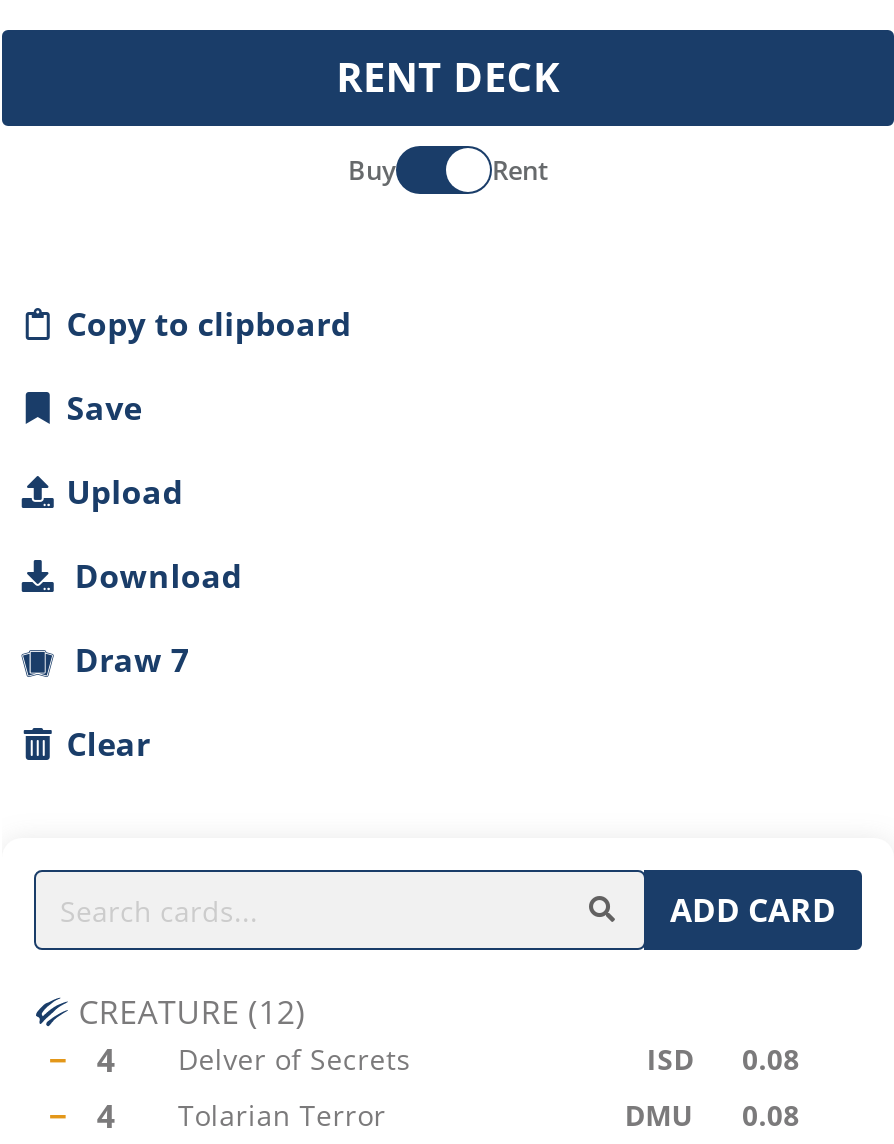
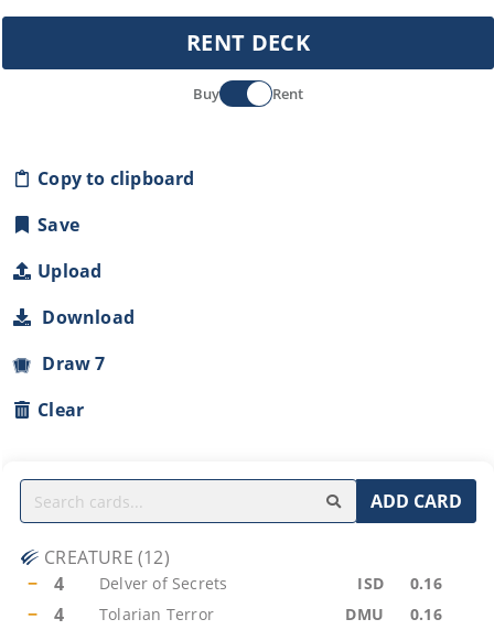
- ISD 0.08
+ ISD 0.16

- DMU 0.08
+ DMU 0.16
